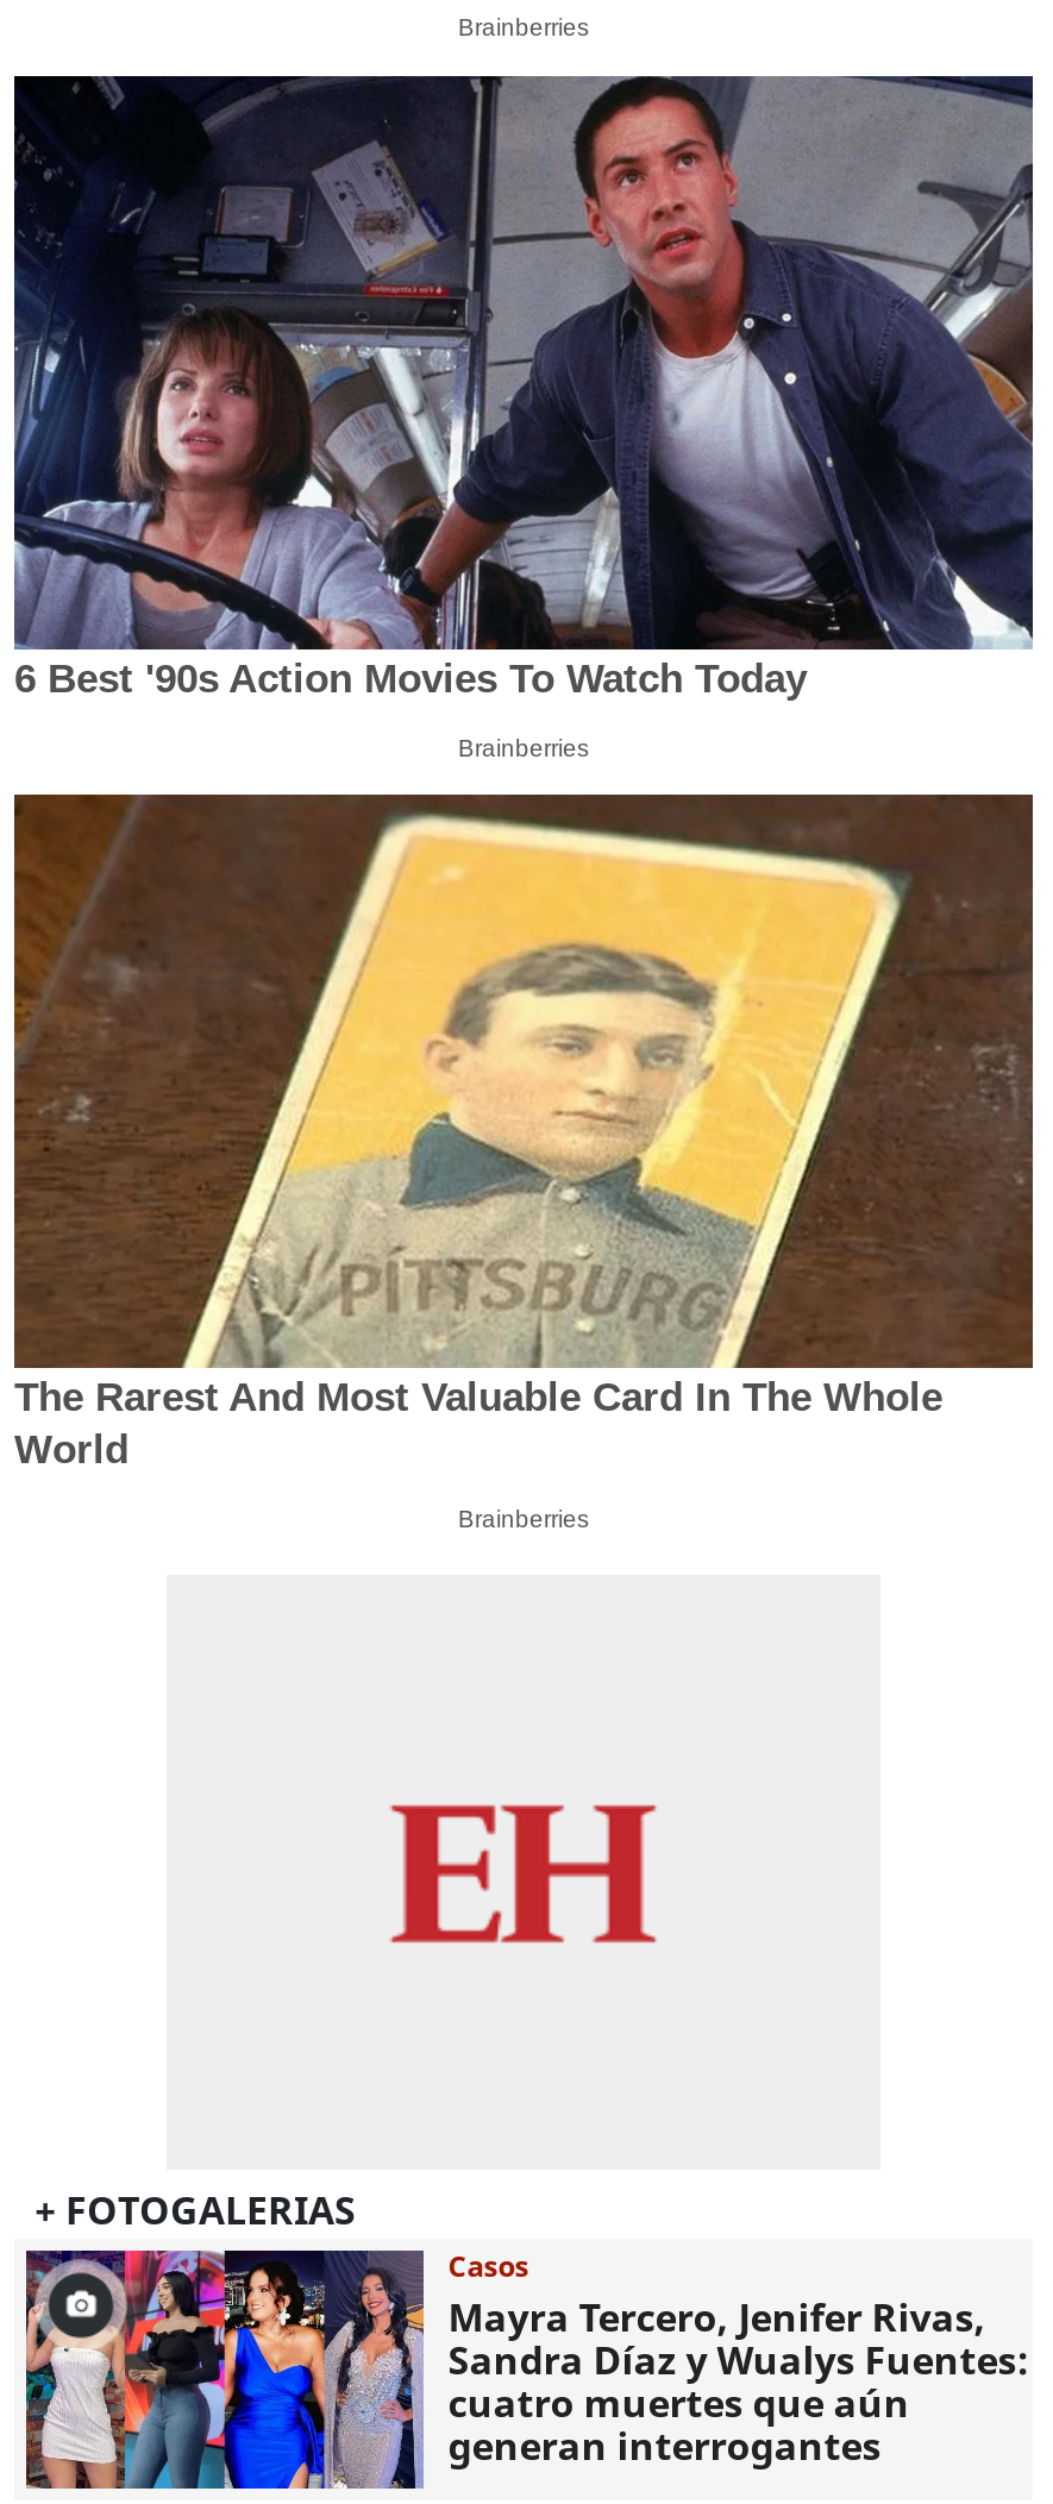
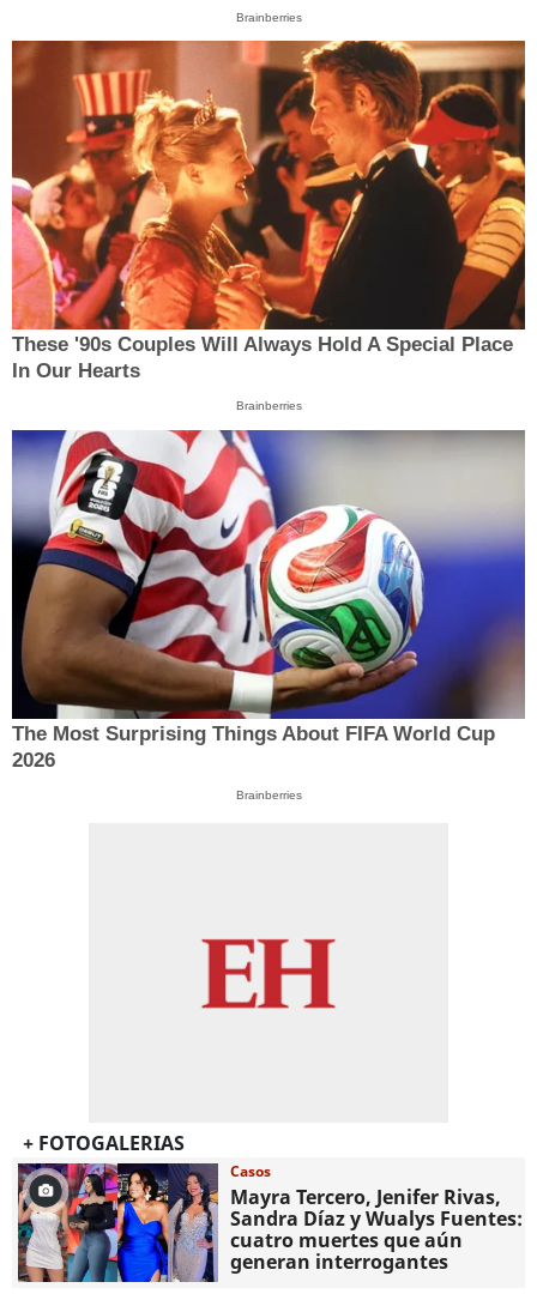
- [image]
- 6 Best '90s Action Movies To Watch Today
+ [image]
+ These '90s Couples Will Always Hold A Special Place
+ In Our Hearts

- [image]
- The Rarest And Most Valuable Card In The Whole
- World
+ [image]
+ The Most Surprising Things About FIFA World Cup
+ 2026
